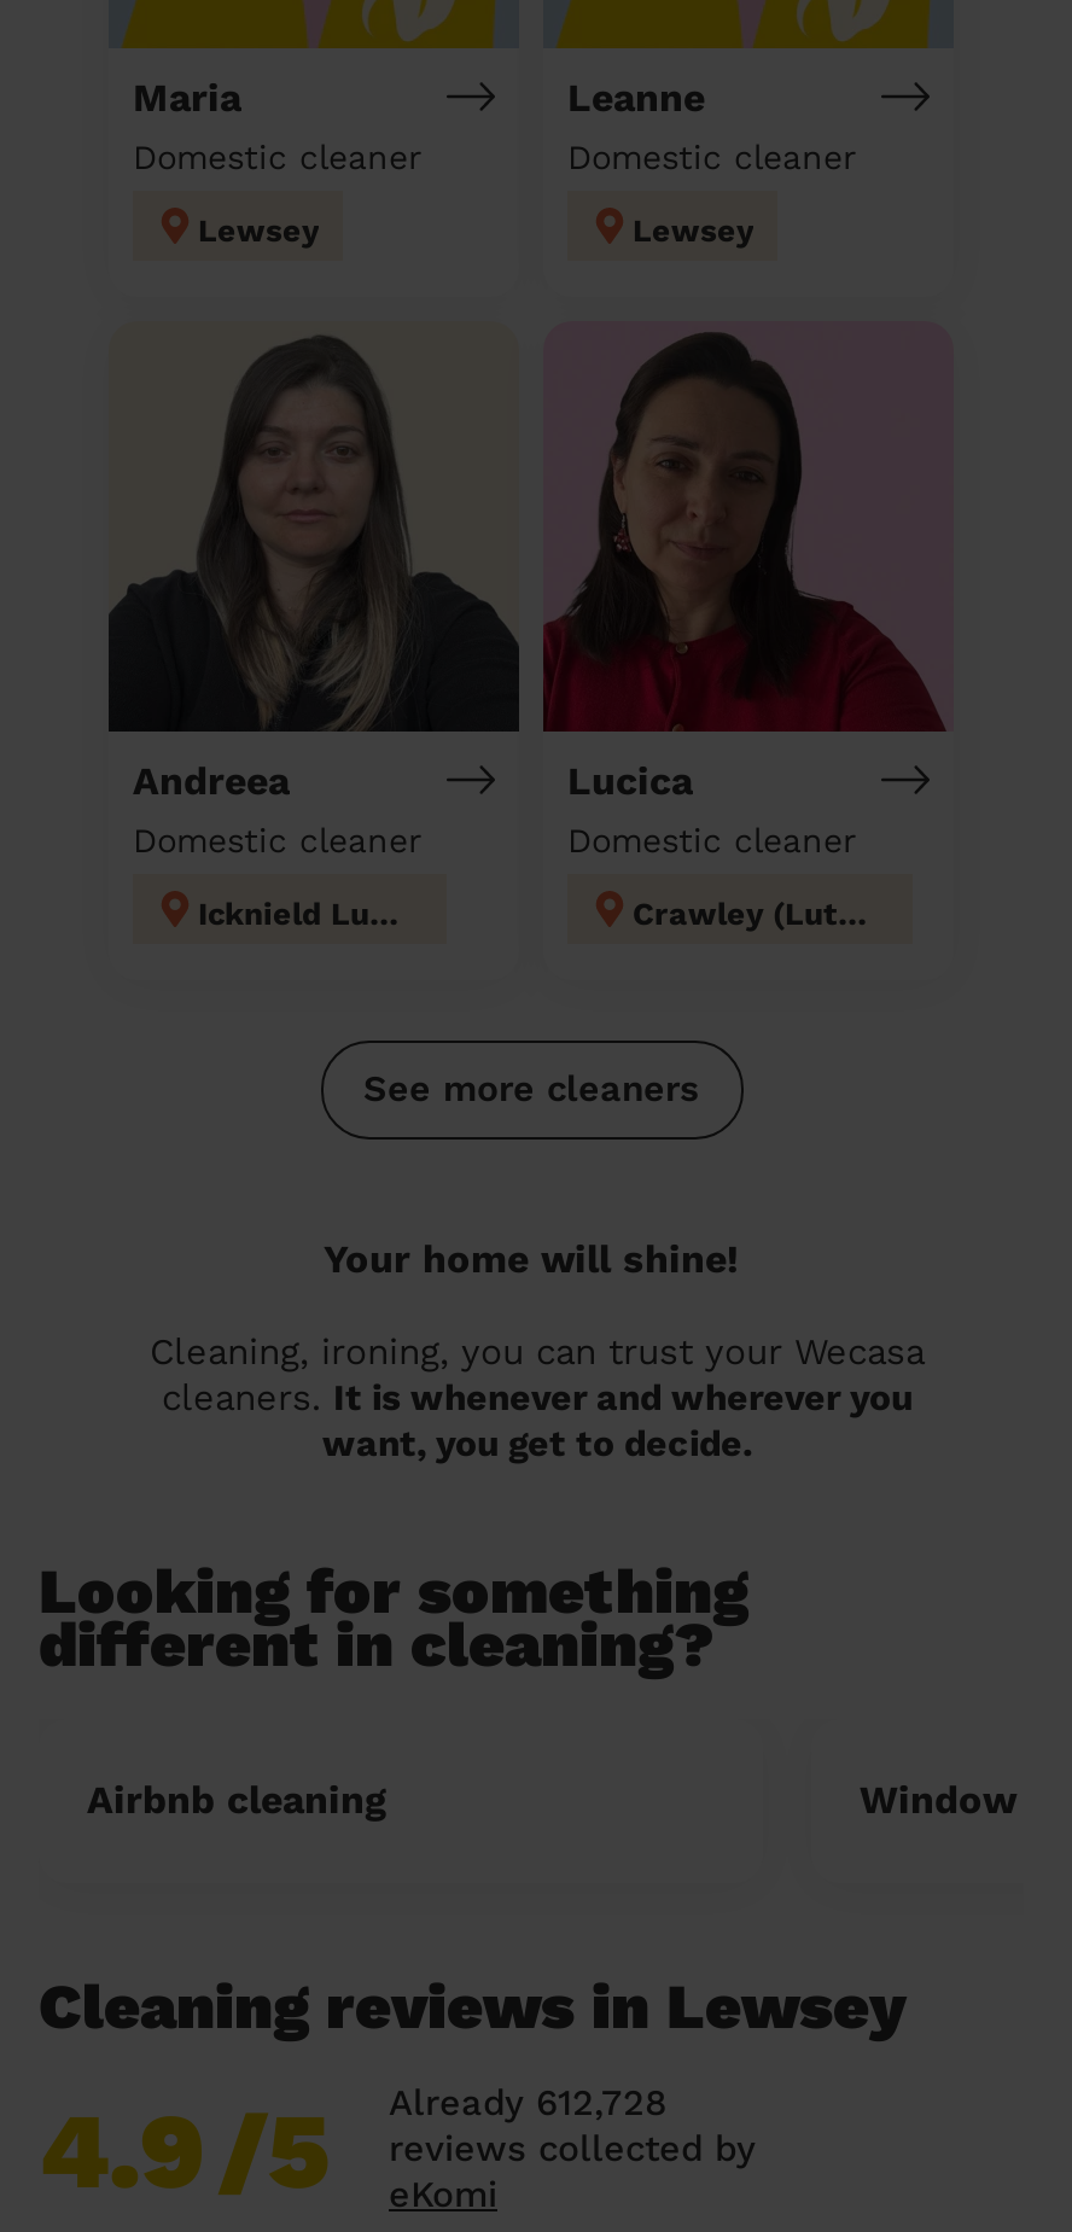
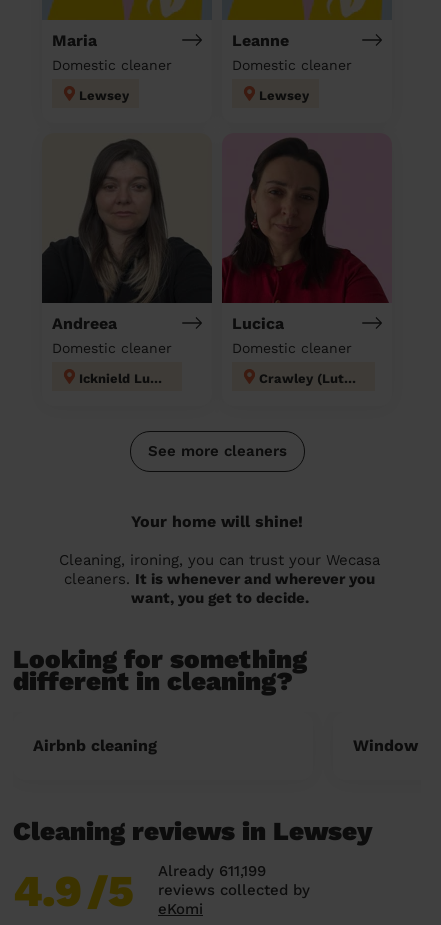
- Already 612,728
+ Already 611,199
